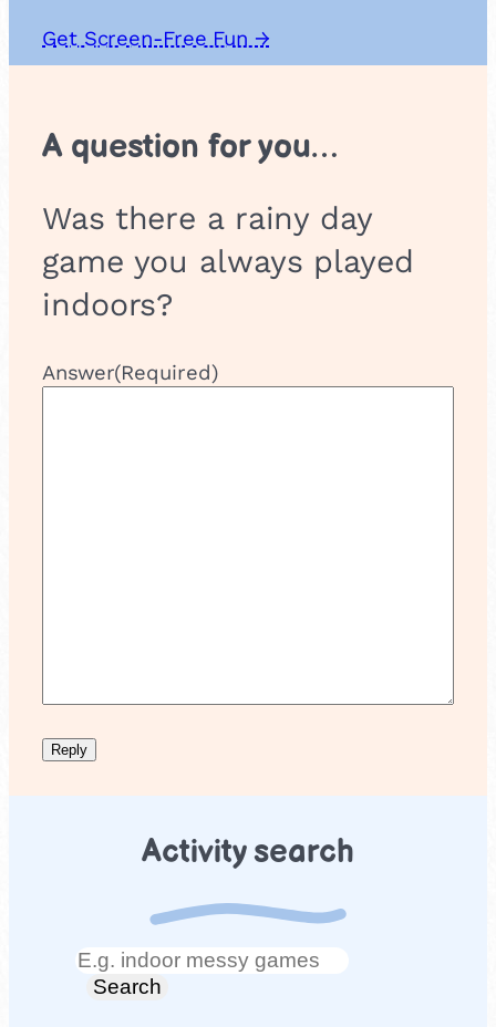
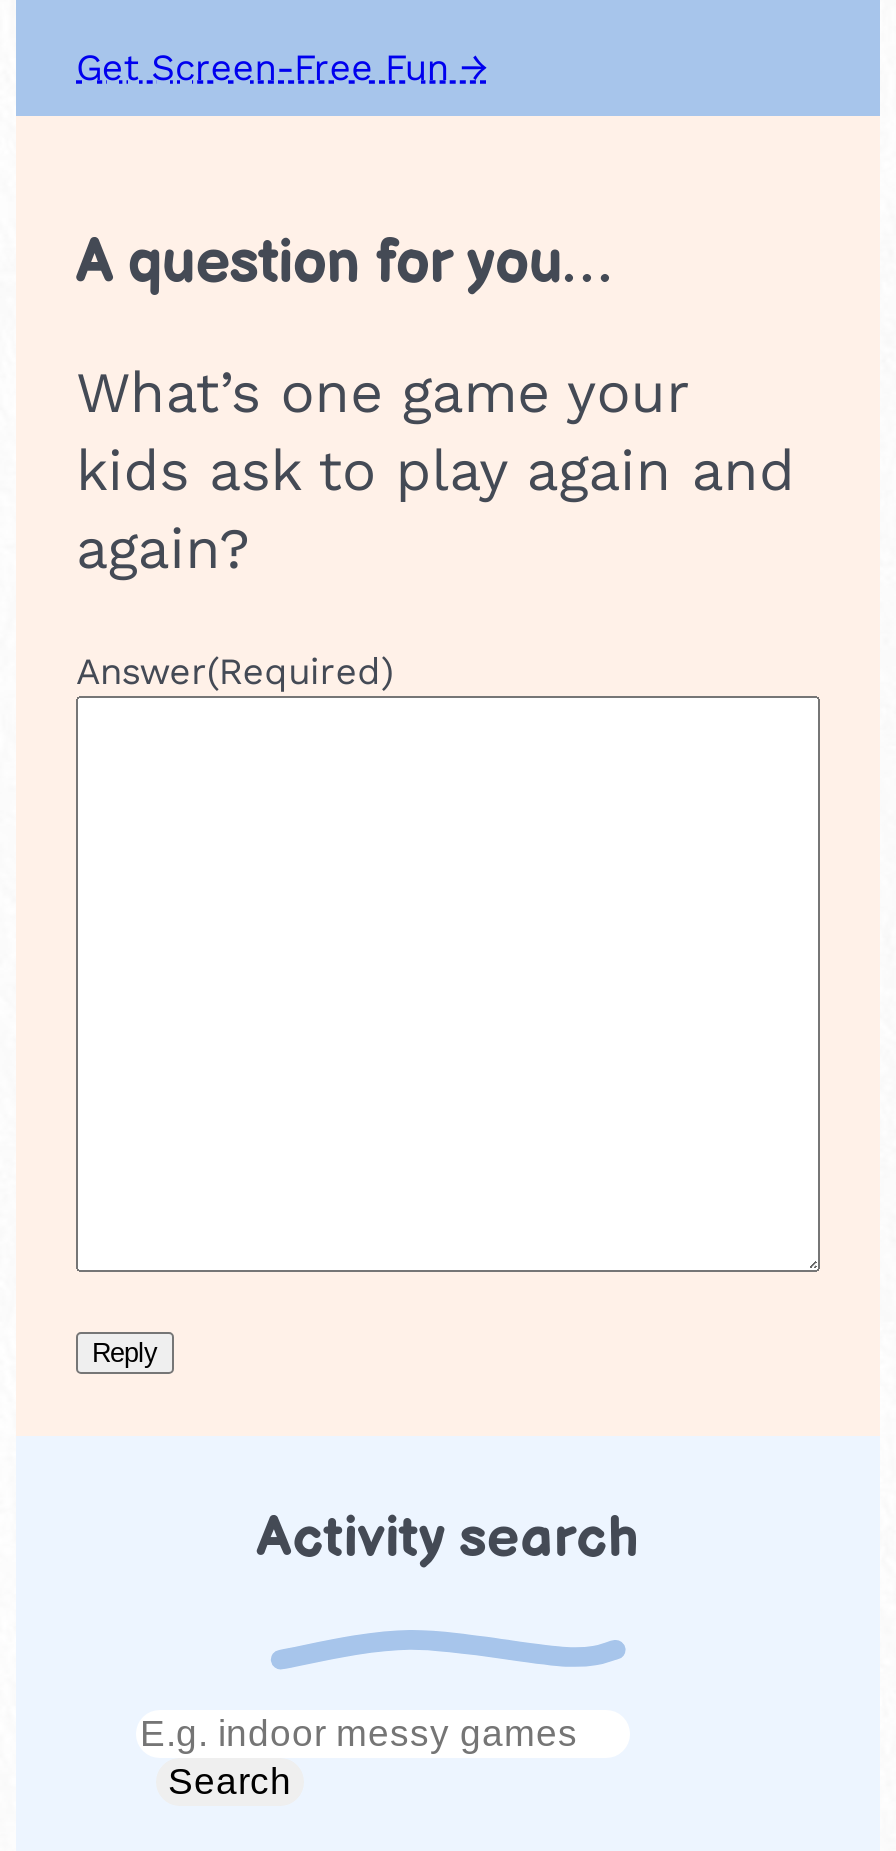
- Was there a rainy day
- game you always played
- indoors?
+ What’s one game your
+ kids ask to play again and
+ again?
